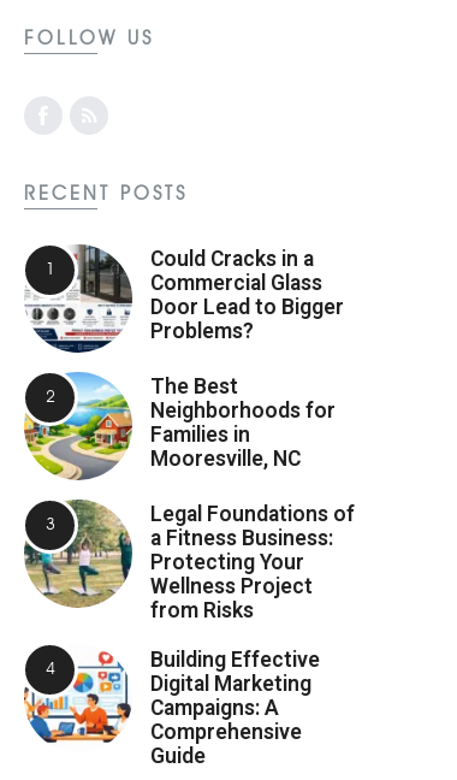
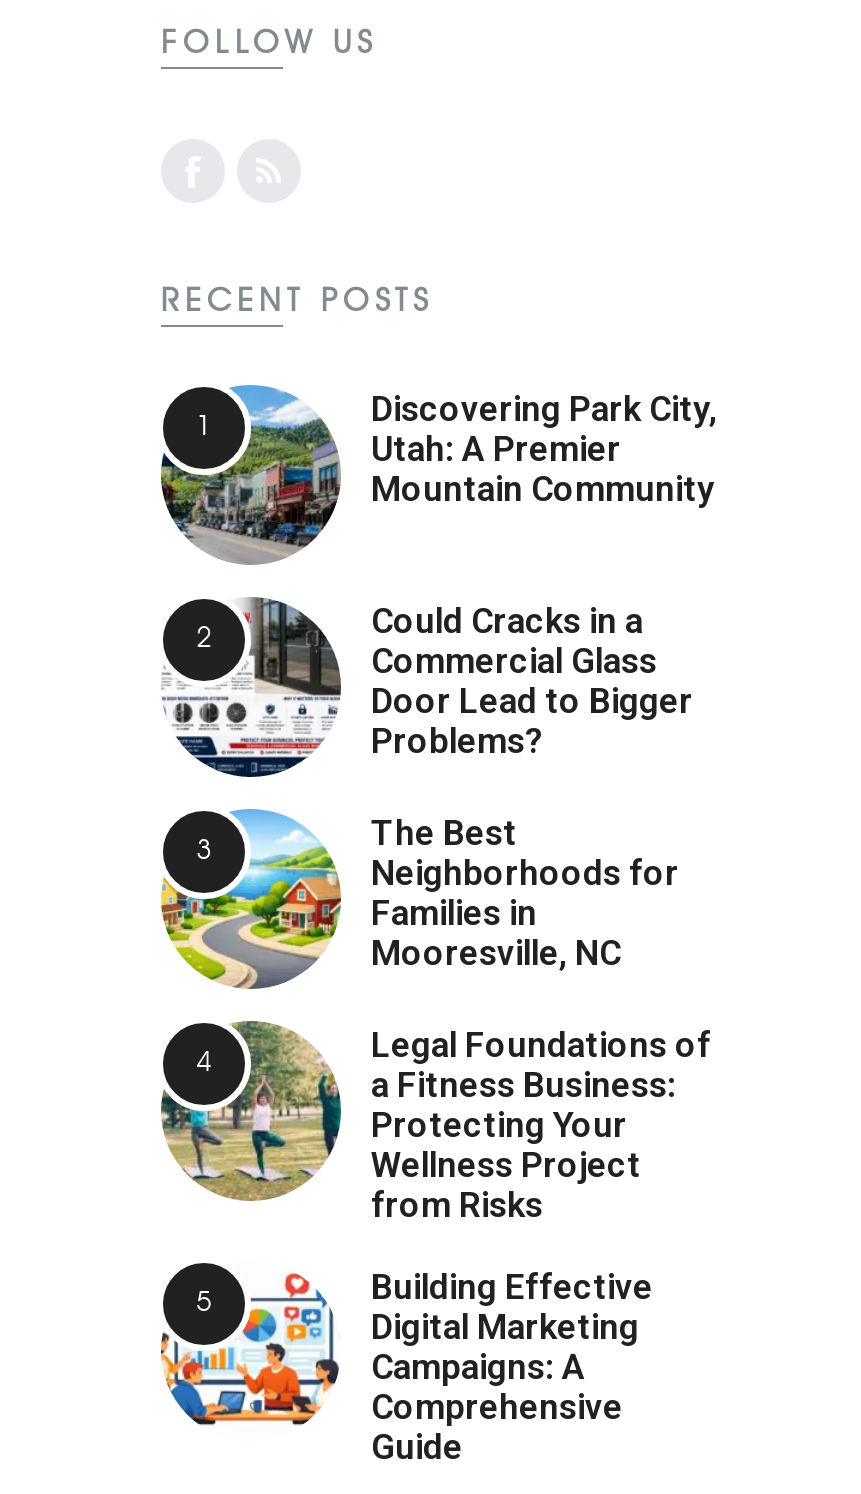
+ [image]
+ Discovering Park City,
+ Utah: A Premier
+ Mountain Community
